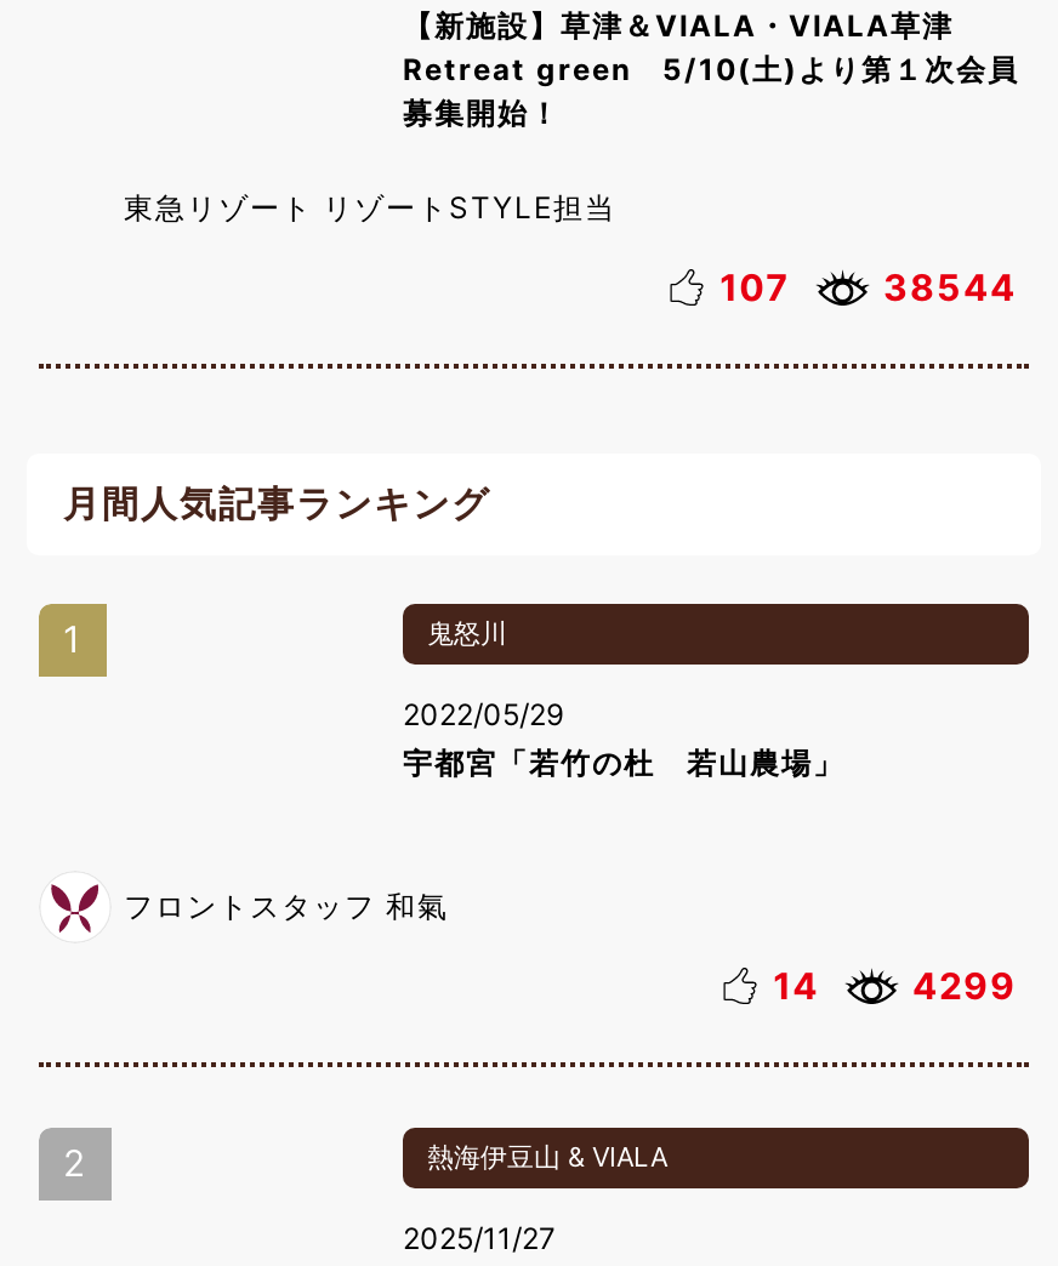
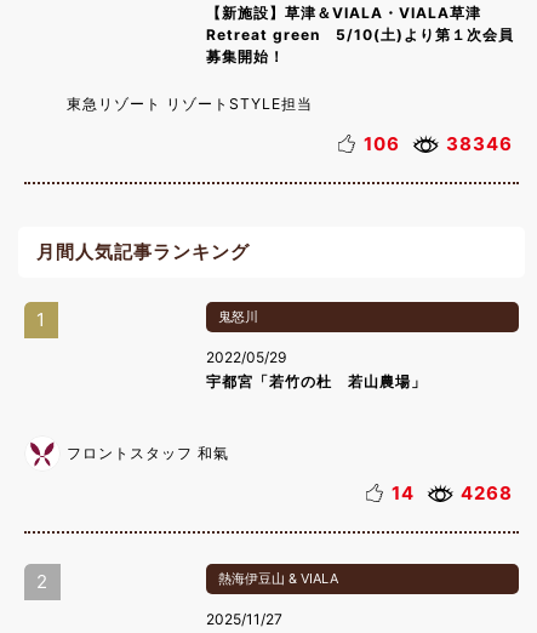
- 107
+ 106

- 38544
+ 38346

- 4299
+ 4268
